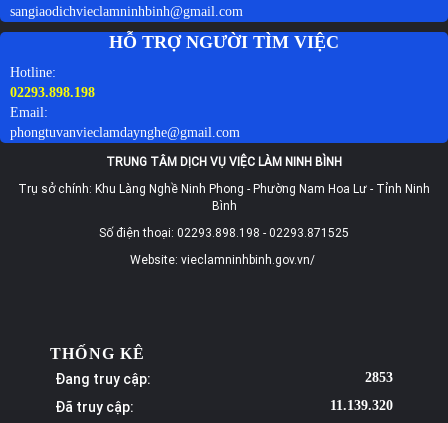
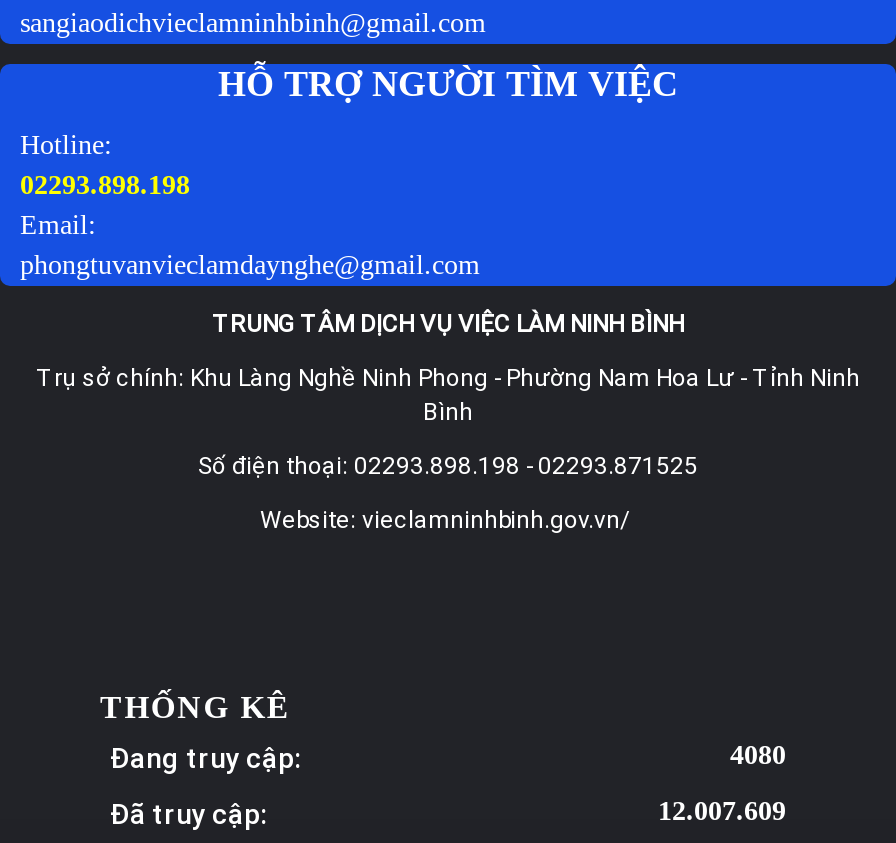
- 2853
+ 4080

- 11.139.320
+ 12.007.609
